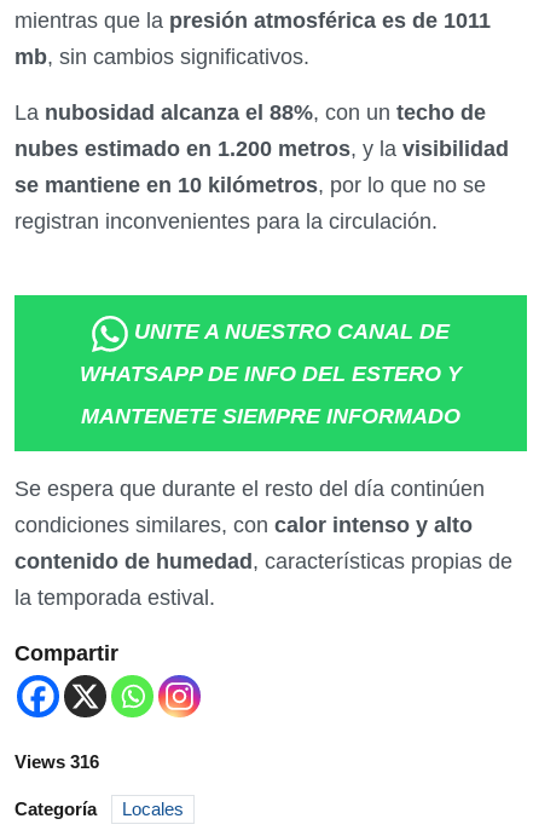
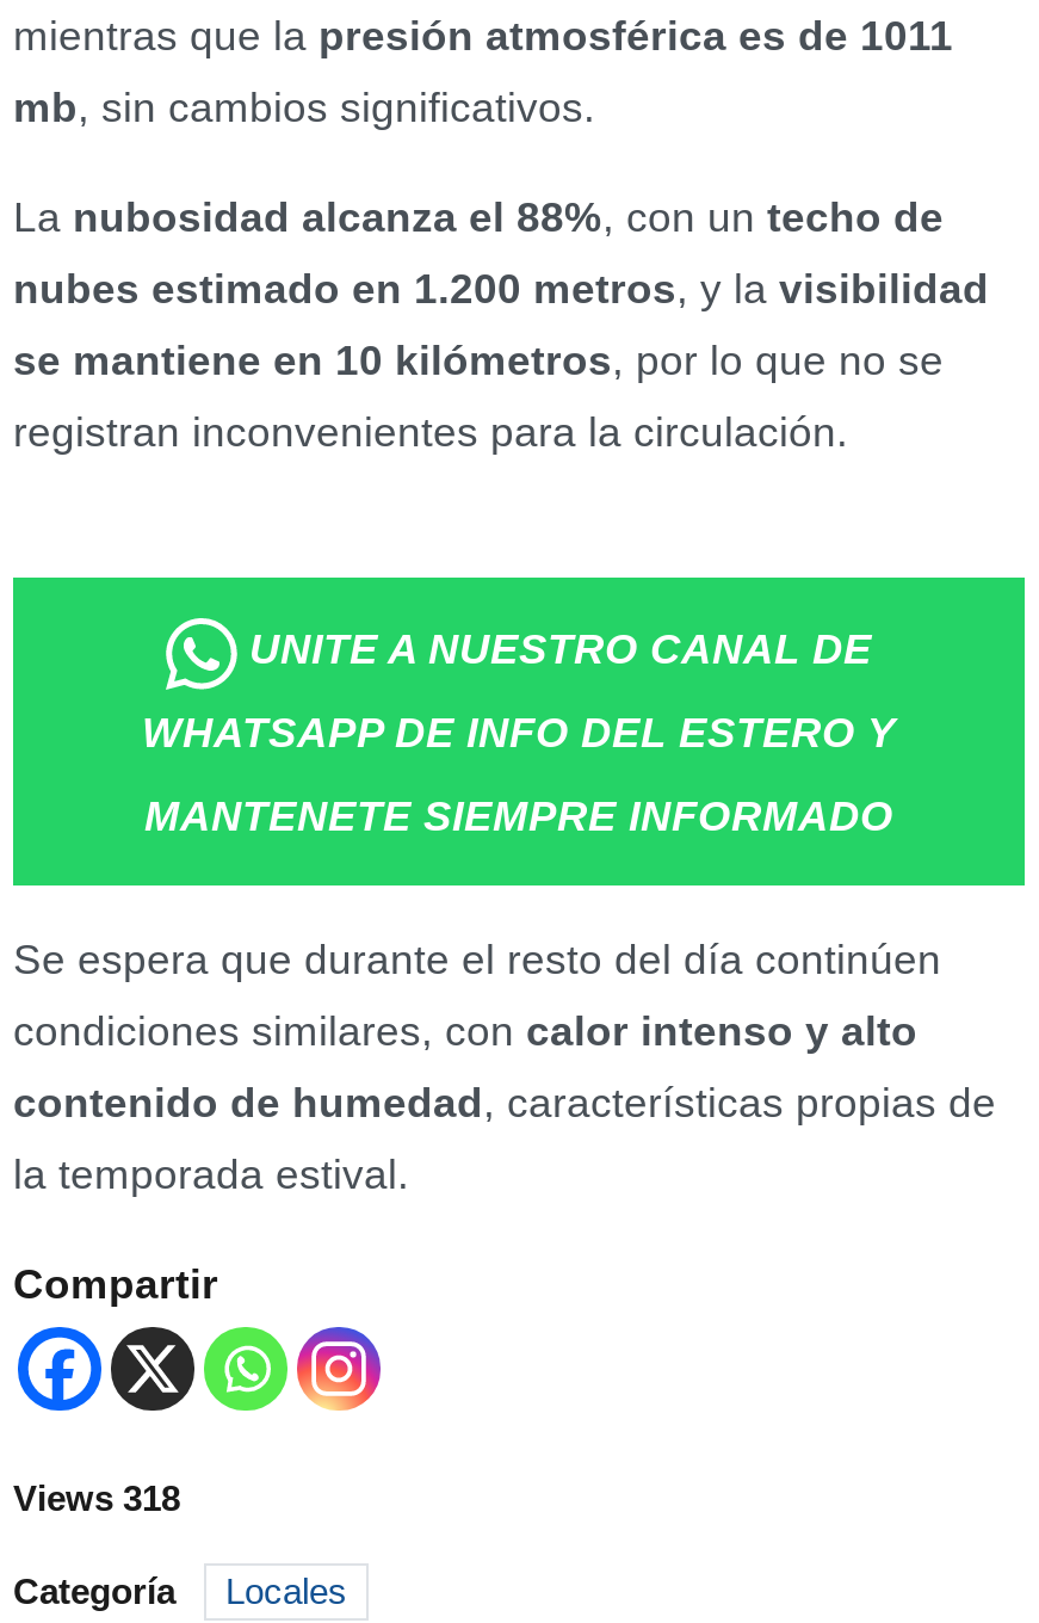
- Views 316
+ Views 318
